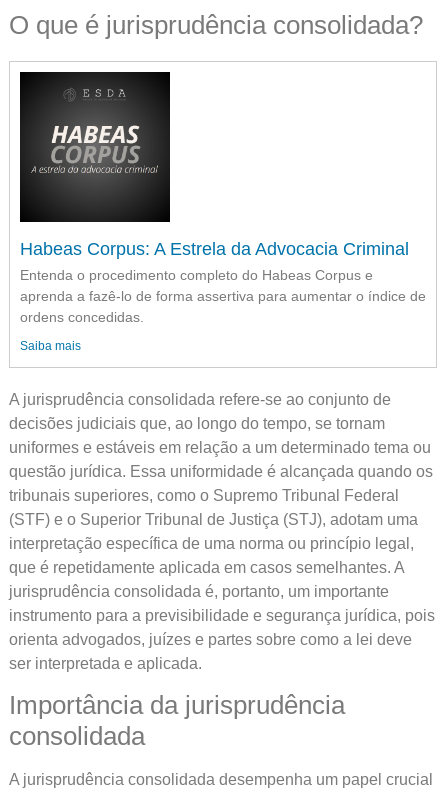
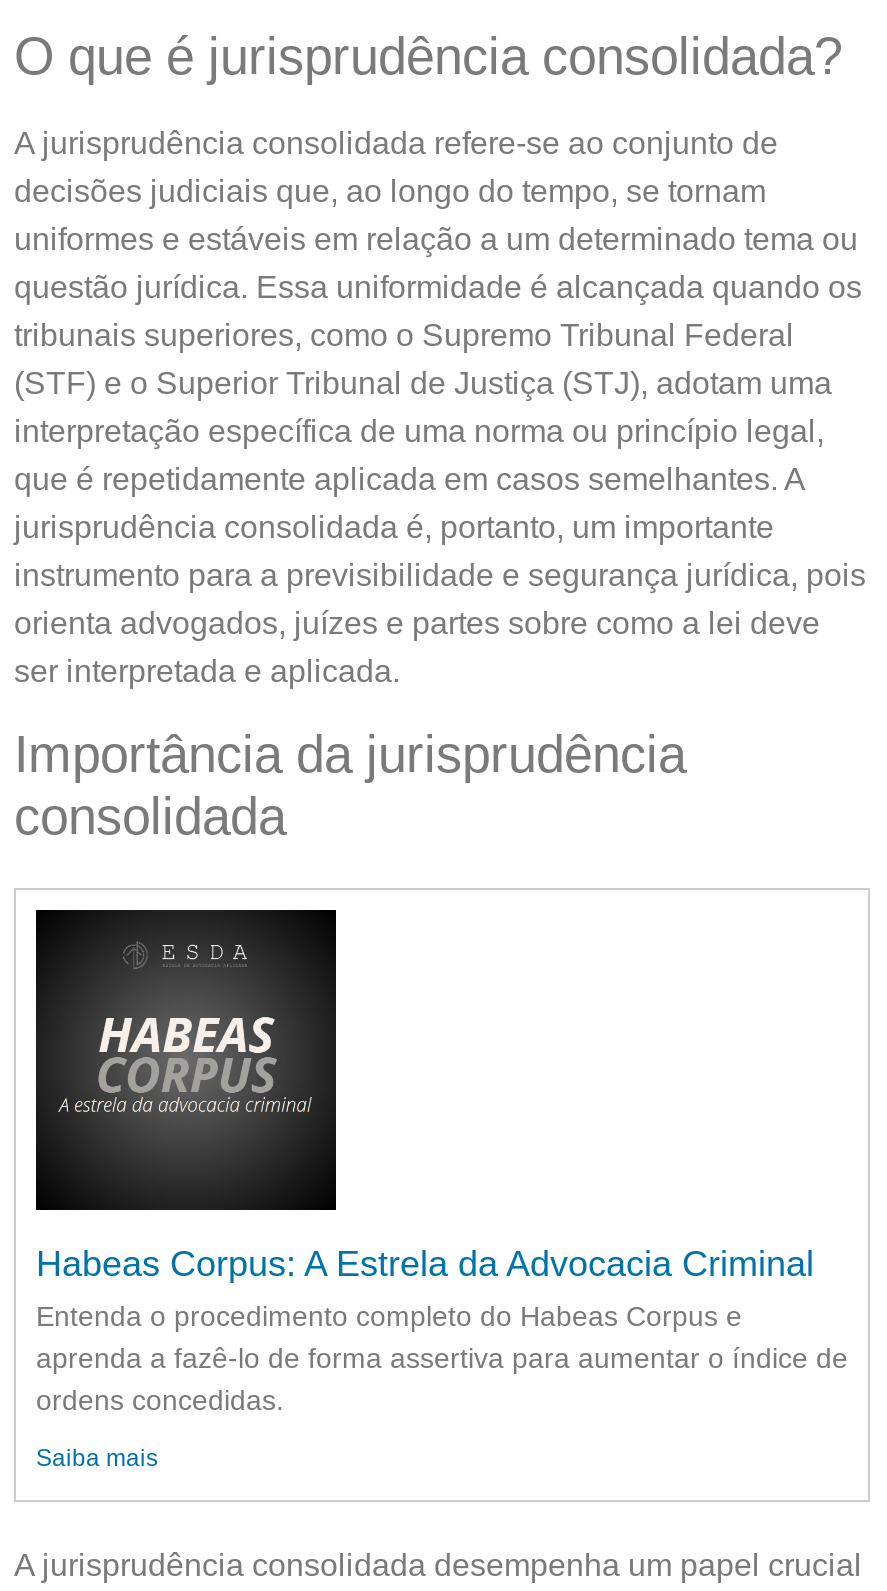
moved down: [image] | Habeas Corpus: A Estrela da Advocacia Criminal | Entenda o procedimento completo do Habeas Corpus e | aprenda a fazê-lo de forma assertiva para aumentar o índice de | ordens concedidas. | Saiba mais

moved up: A jurisprudência consolidada refere-se ao conjunto de | decisões judiciais que, ao longo do tempo, se tornam | uniformes e estáveis em relação a um determinado tema ou | ... | Importância da jurisprudência | consolidada
